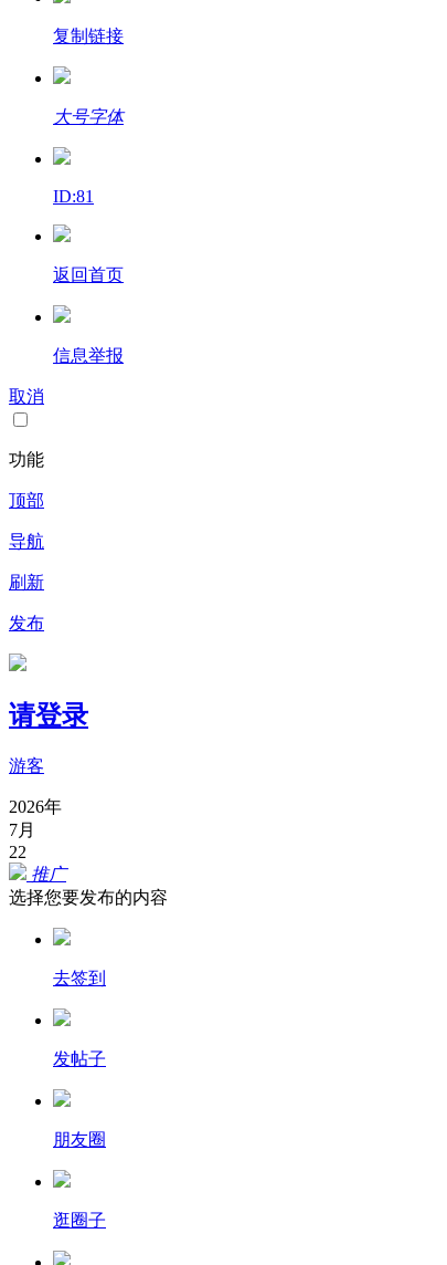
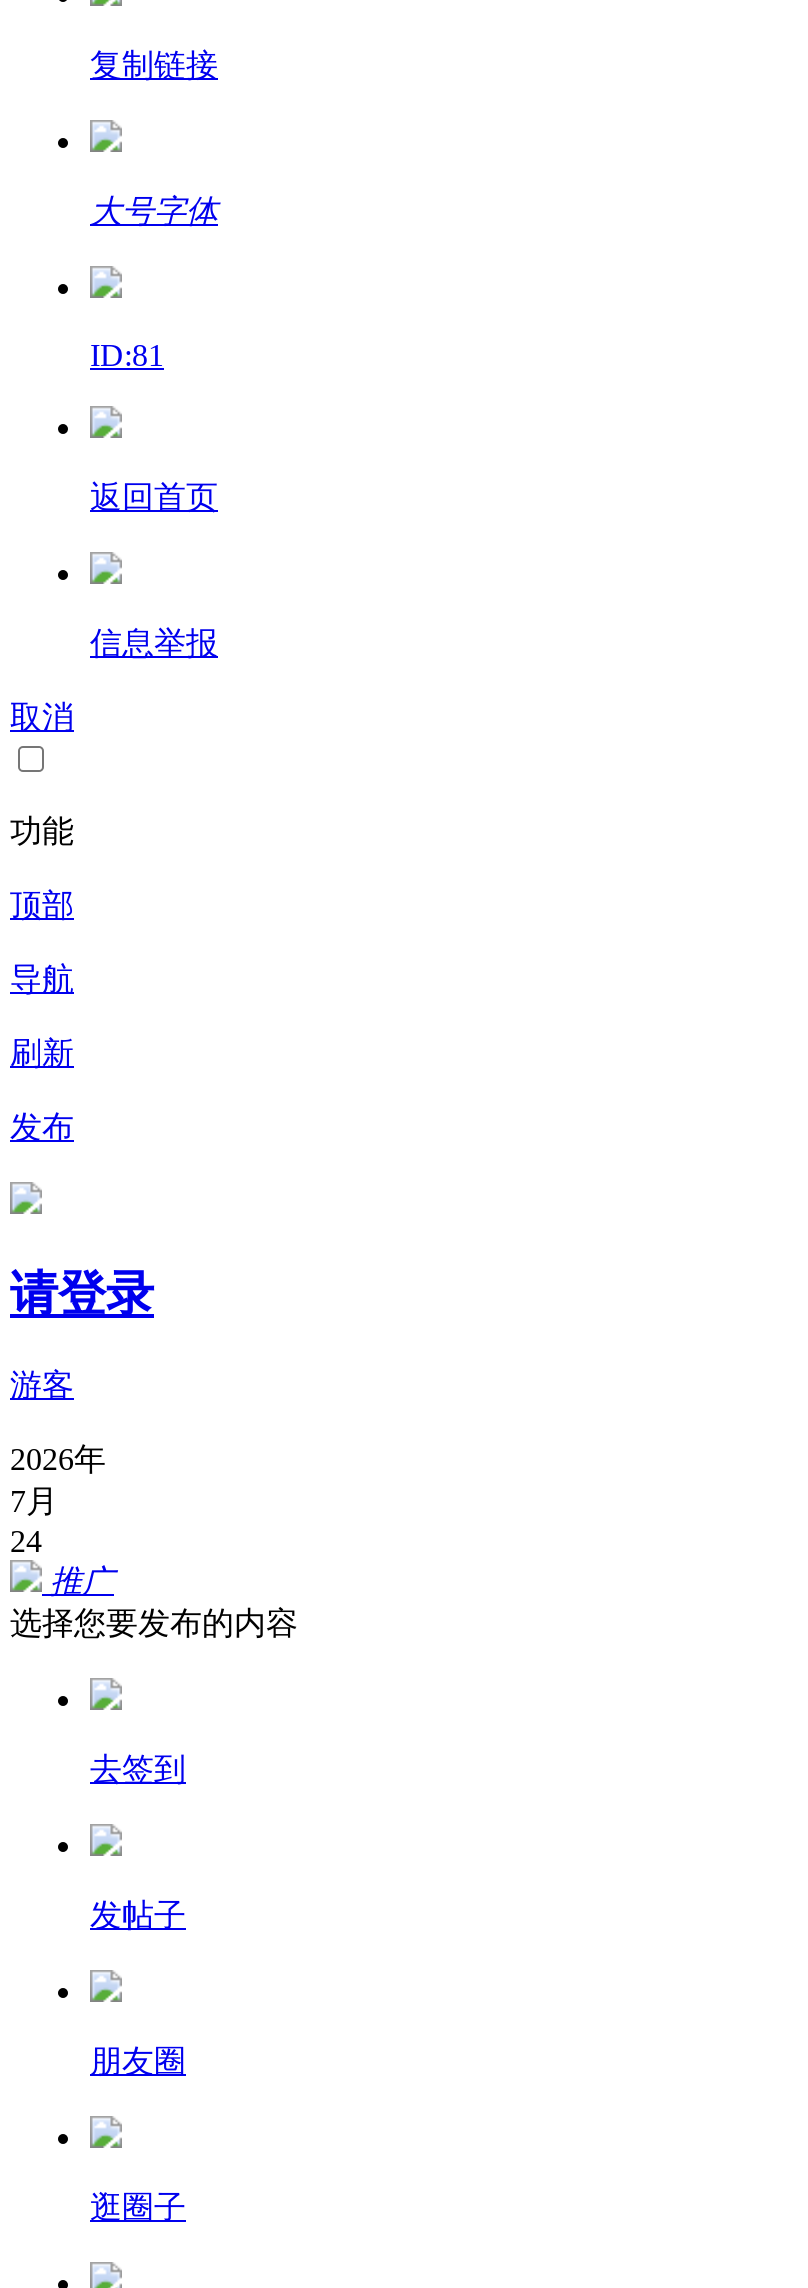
- 22
+ 24
